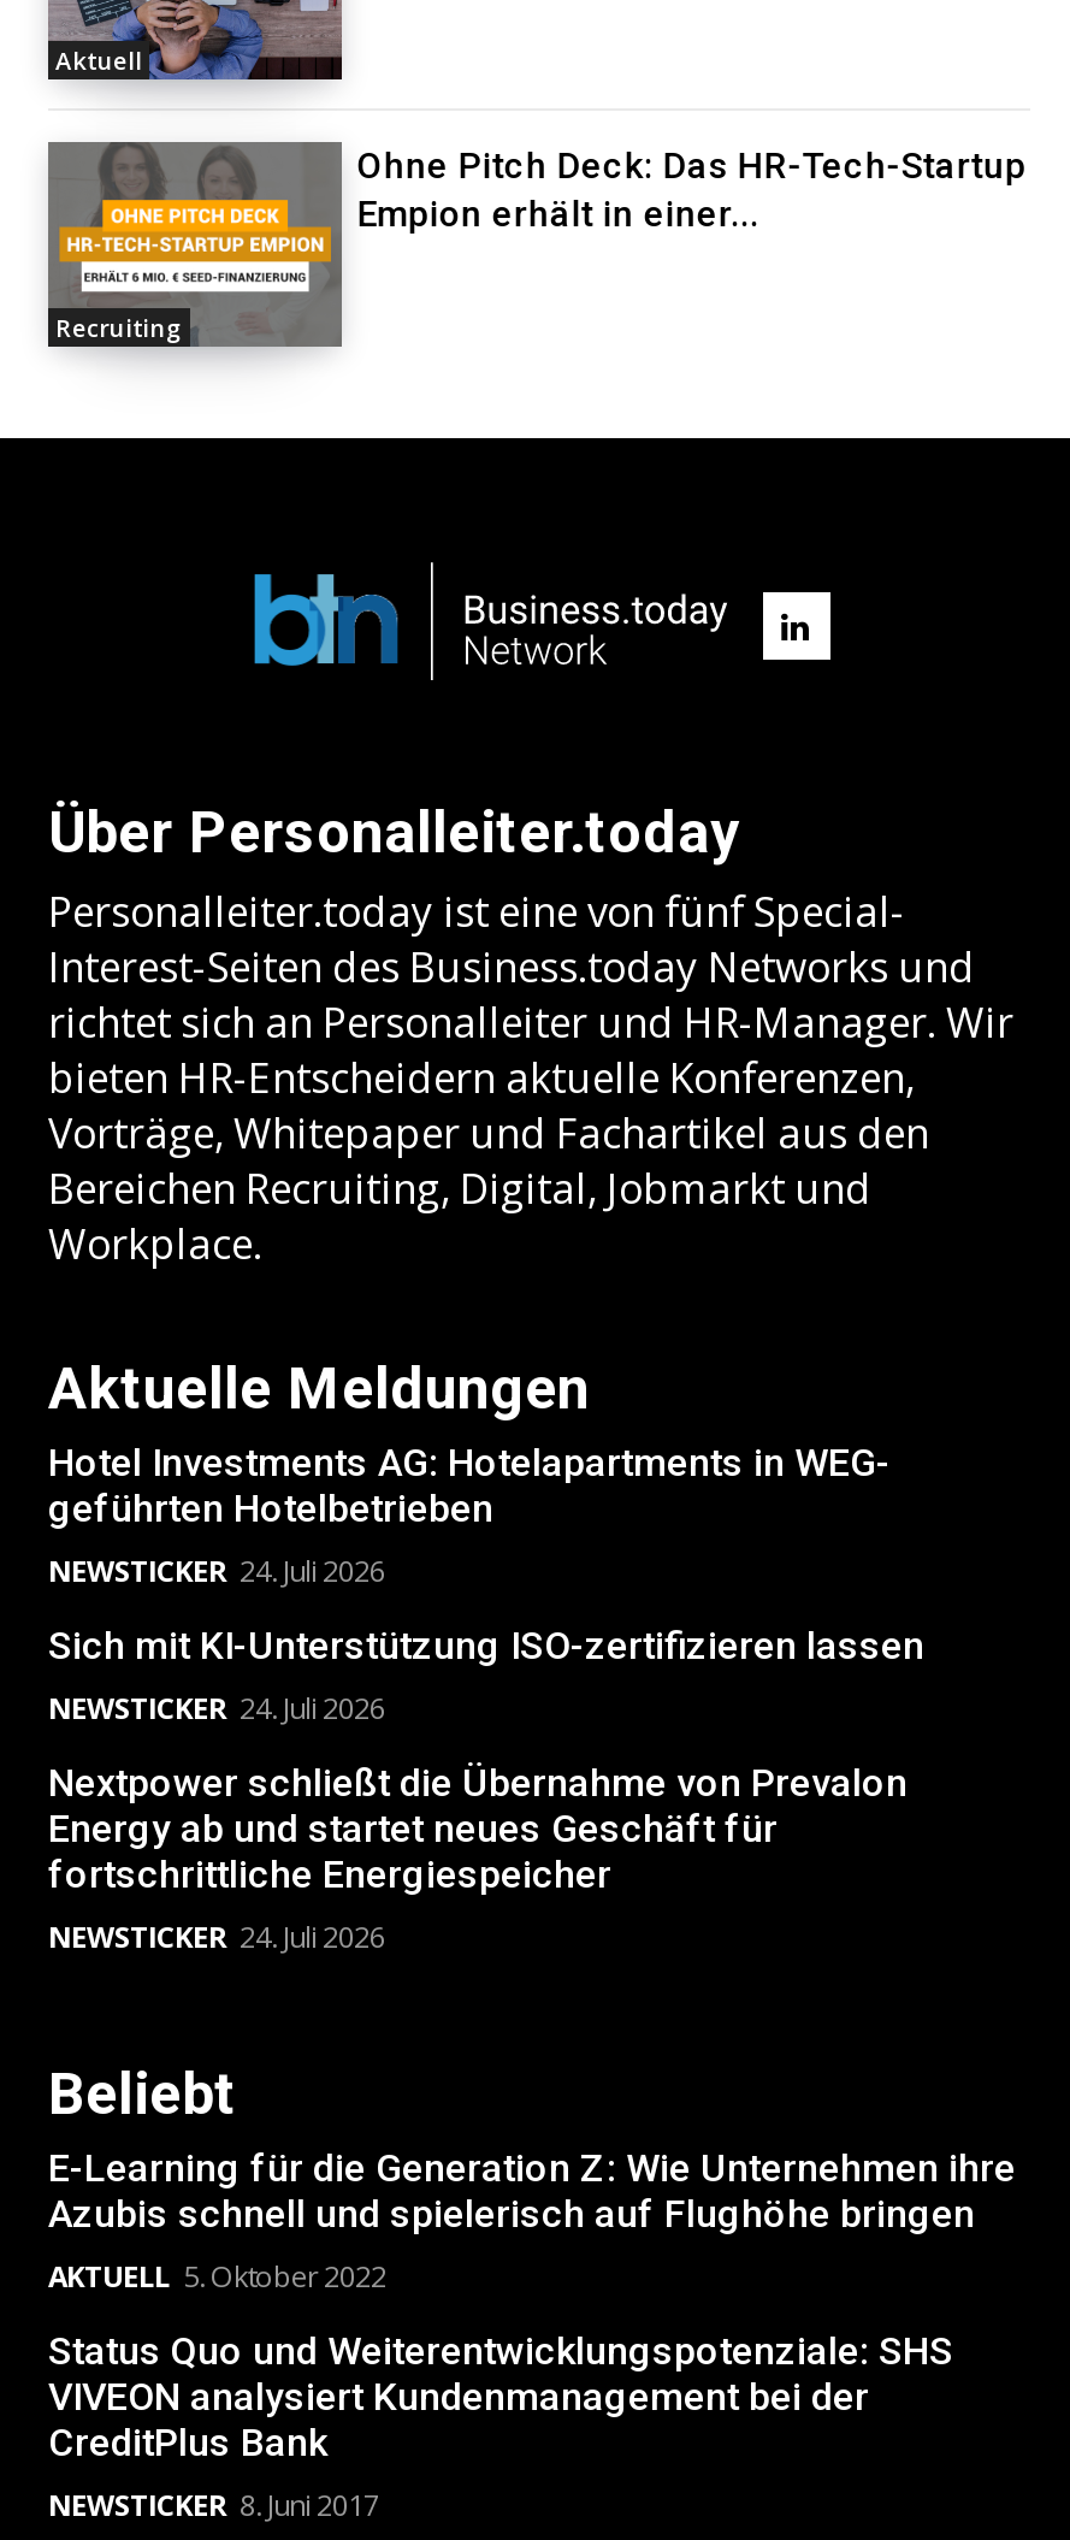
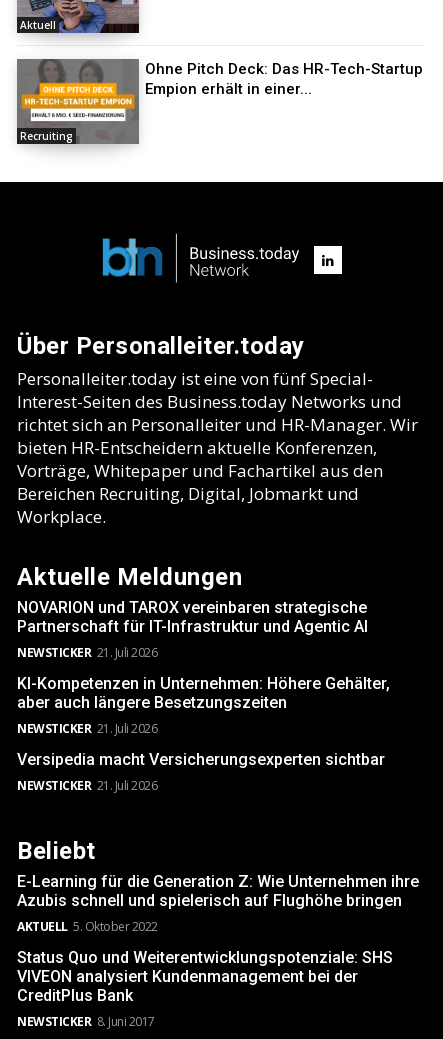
- Hotel Investments AG: Hotelapartments in WEG-
- geführten Hotelbetrieben
- NEWSTICKER 24. Juli 2026
+ NOVARION und TAROX vereinbaren strategische
+ Partnerschaft für IT-Infrastruktur und Agentic AI
+ NEWSTICKER 21. Juli 2026

- Sich mit KI-Unterstützung ISO-zertifizieren lassen
- NEWSTICKER 24. Juli 2026
+ KI-Kompetenzen in Unternehmen: Höhere Gehälter,
+ aber auch längere Besetzungszeiten
+ NEWSTICKER 21. Juli 2026

- Nextpower schließt die Übernahme von Prevalon
- Energy ab und startet neues Geschäft für
- fortschrittliche Energiespeicher
- NEWSTICKER 24. Juli 2026
+ Versipedia macht Versicherungsexperten sichtbar
+ NEWSTICKER 21. Juli 2026
